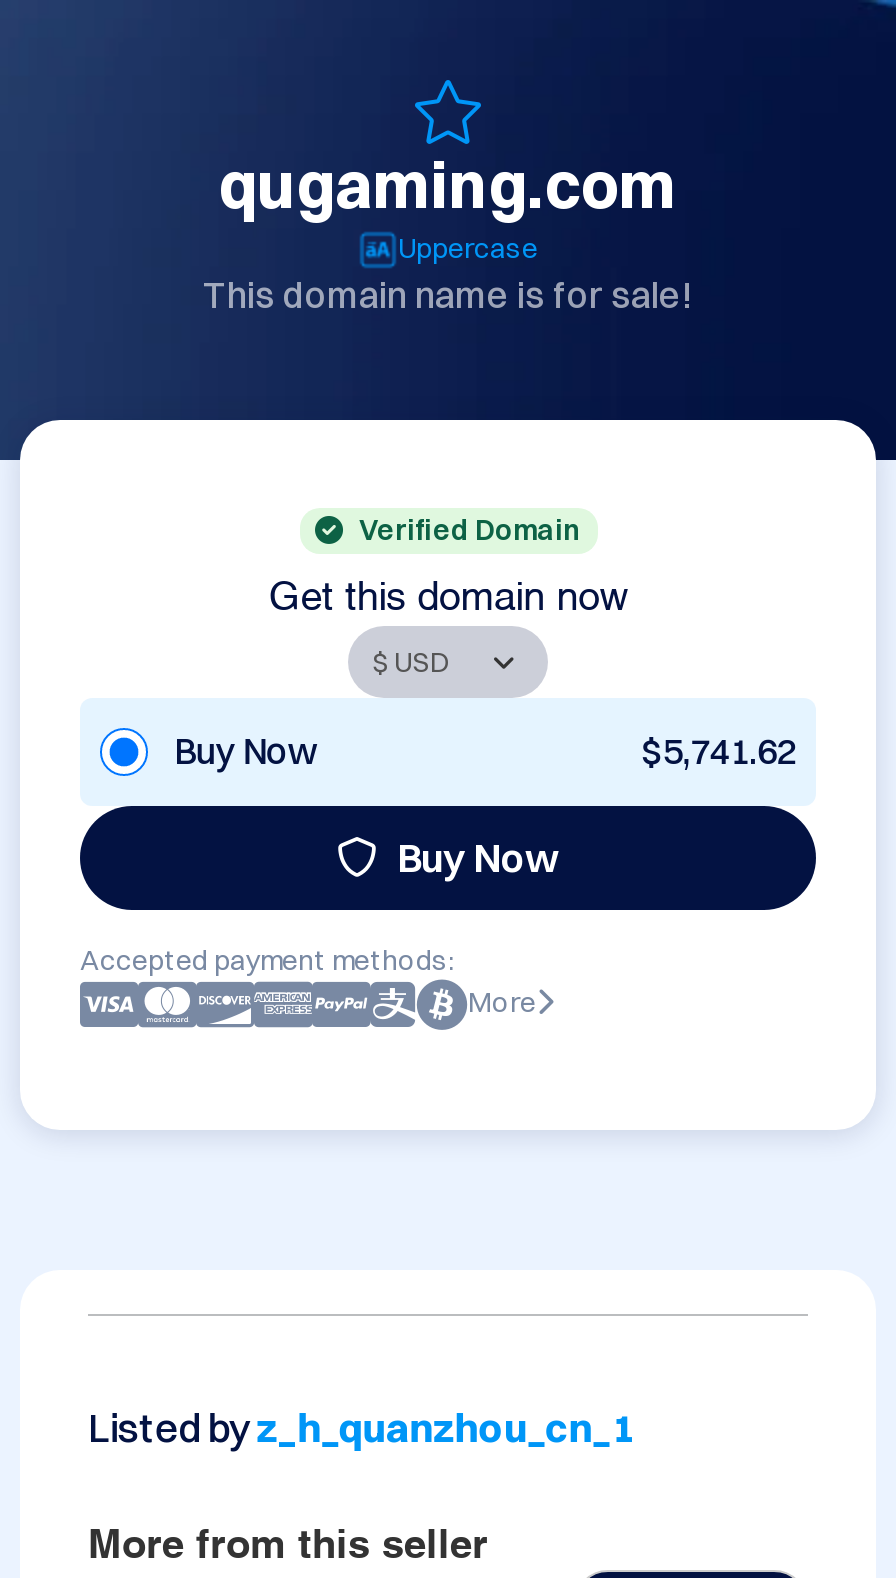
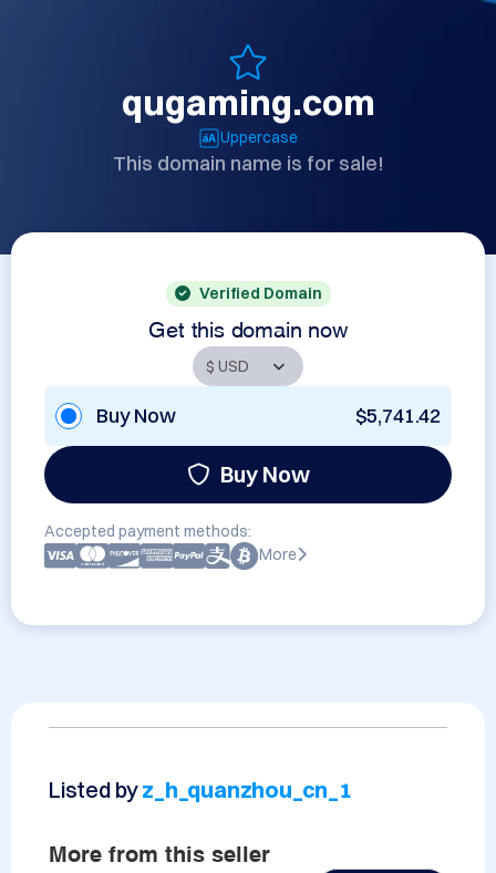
- $5,741.62
+ $5,741.42
